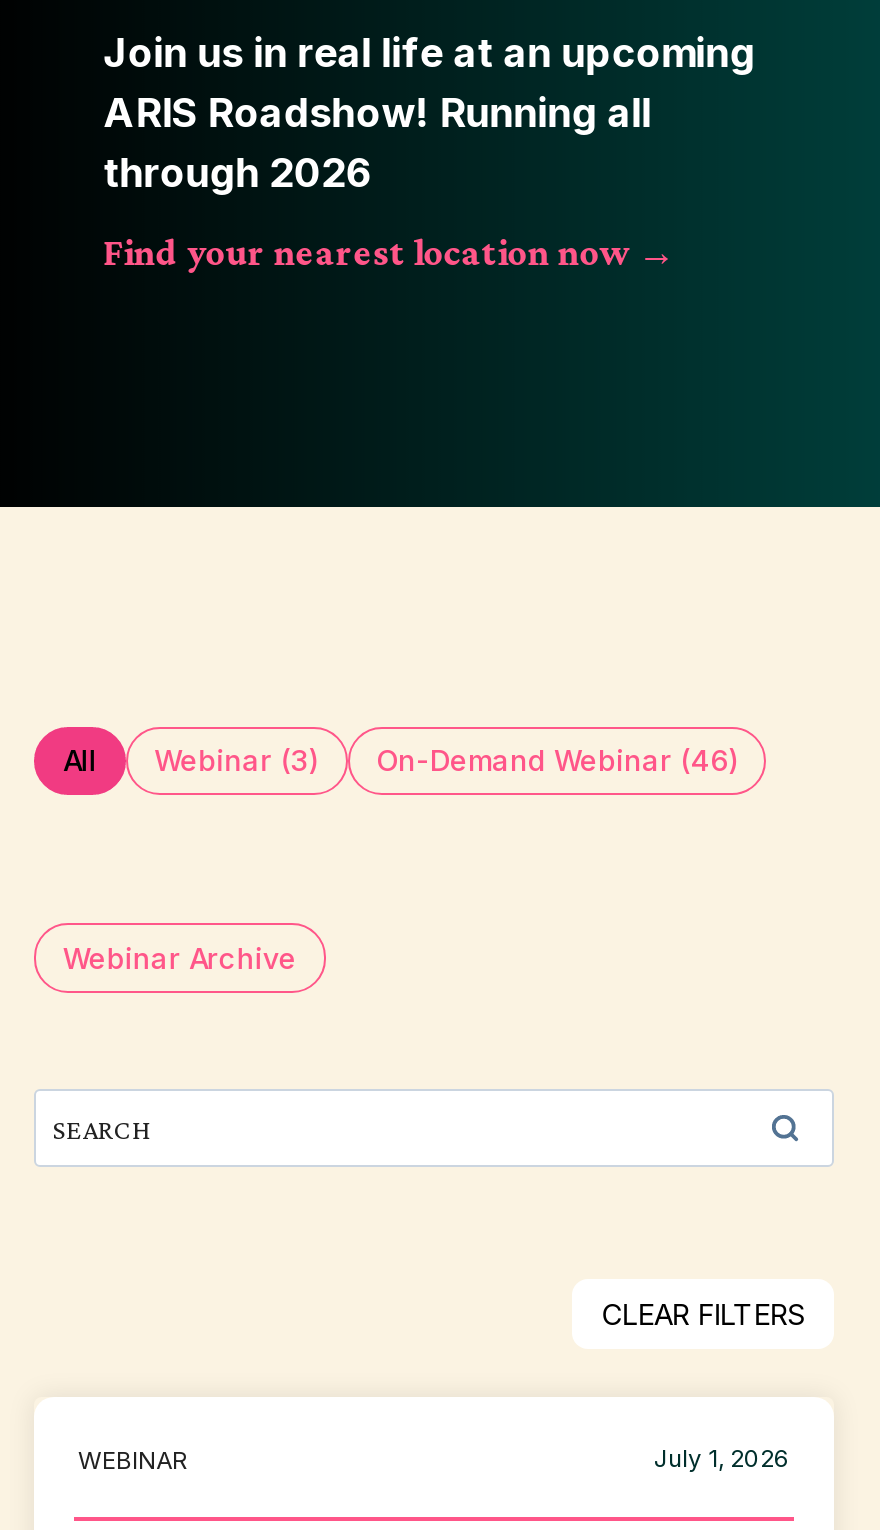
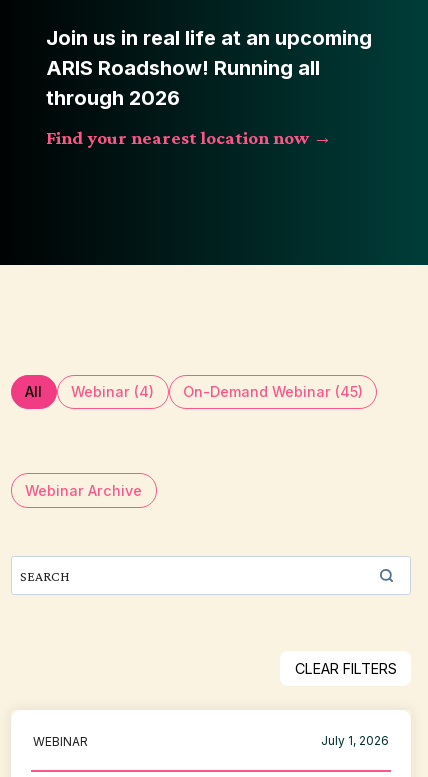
- Webinar (3)
+ Webinar (4)

- On-Demand Webinar (46)
+ On-Demand Webinar (45)
